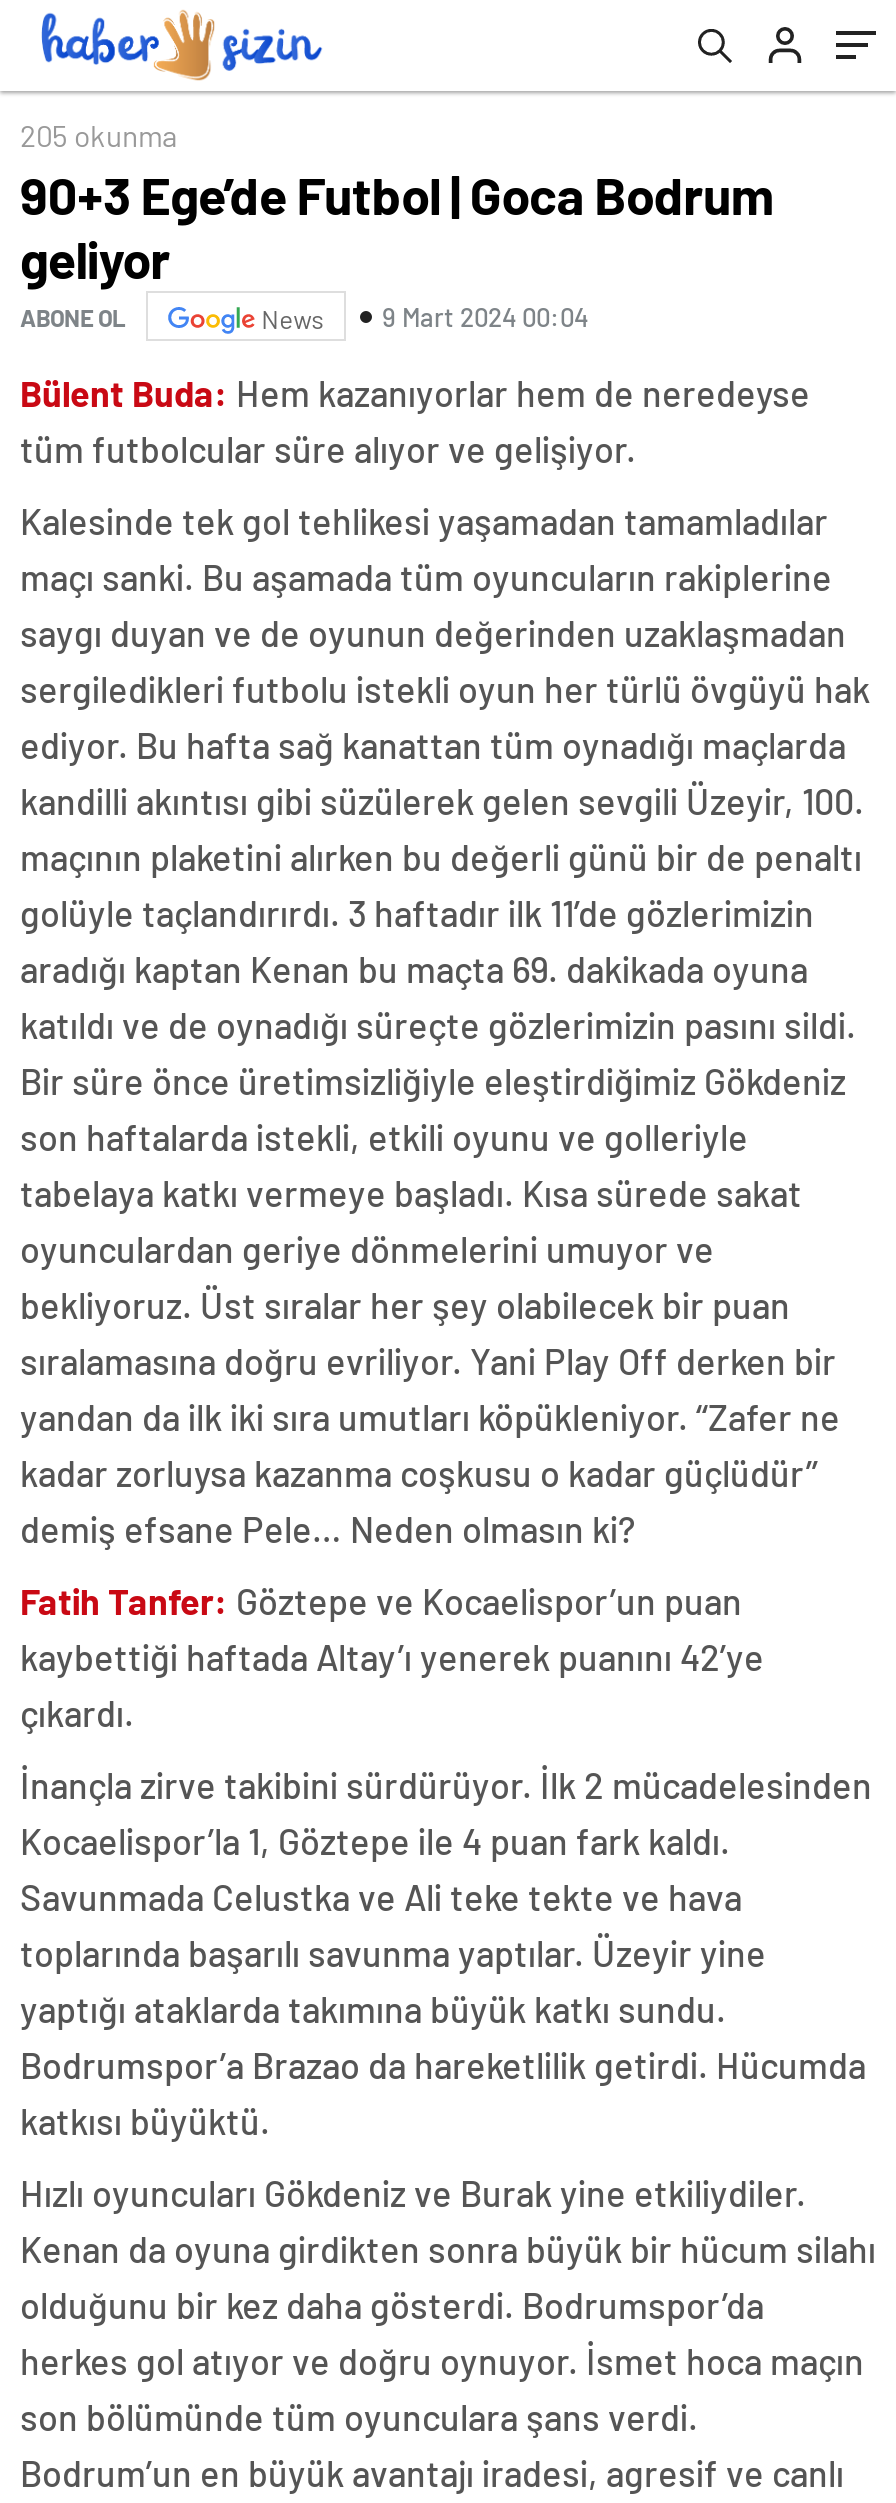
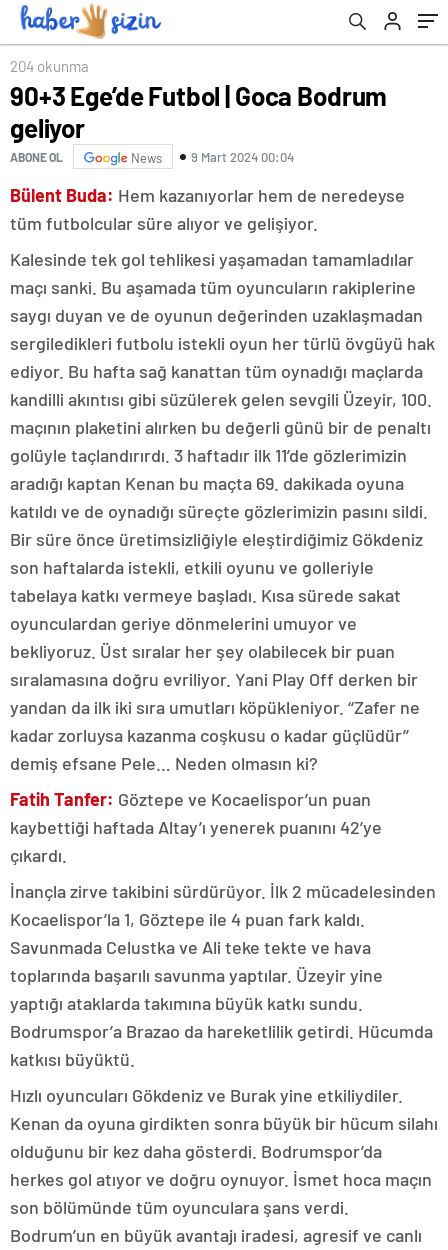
- 205 okunma
+ 204 okunma
